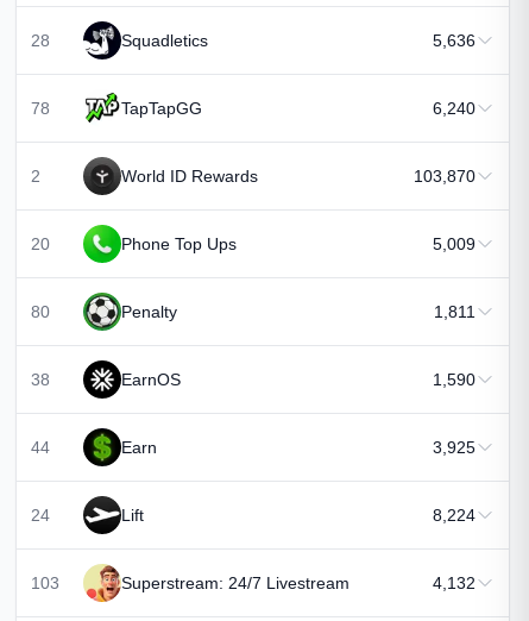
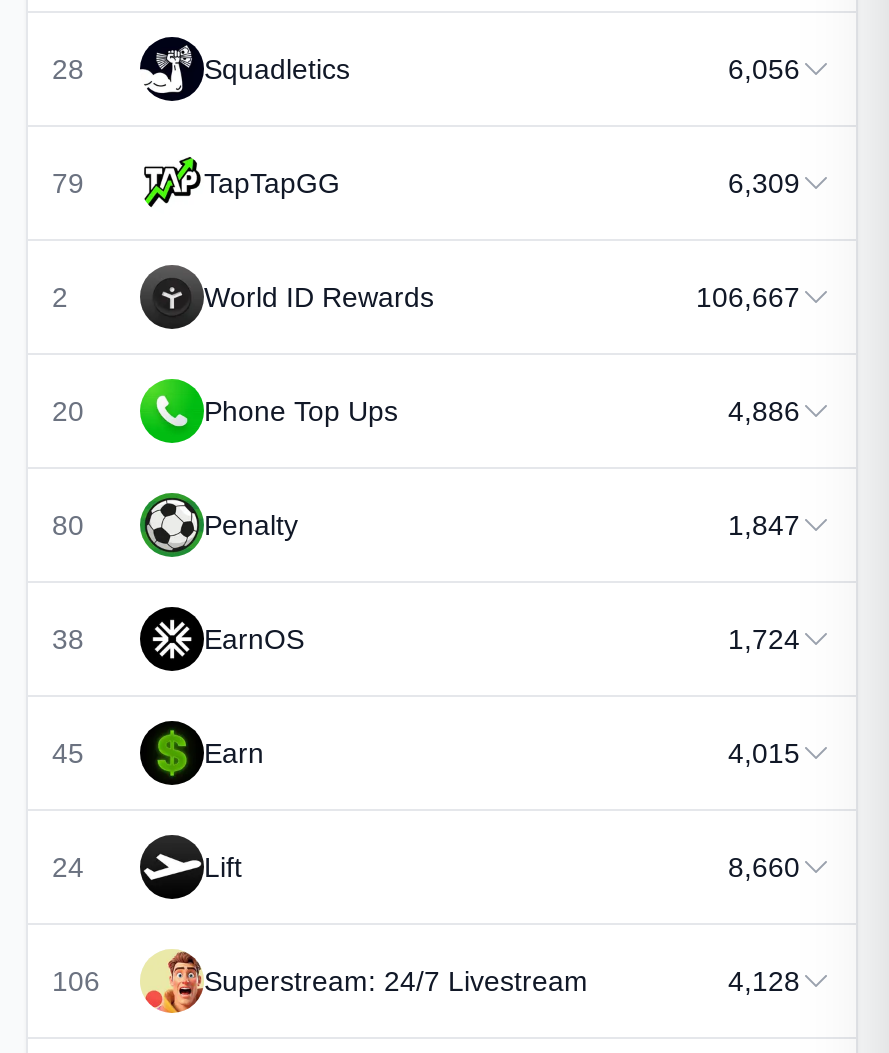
- 5,636
+ 6,056

- 78
+ 79

- 6,240
+ 6,309

- 103,870
+ 106,667

- 5,009
+ 4,886

- 1,811
+ 1,847

- 1,590
+ 1,724

- 44
+ 45

- 3,925
+ 4,015

- 8,224
+ 8,660

- 103
+ 106

- 4,132
+ 4,128
